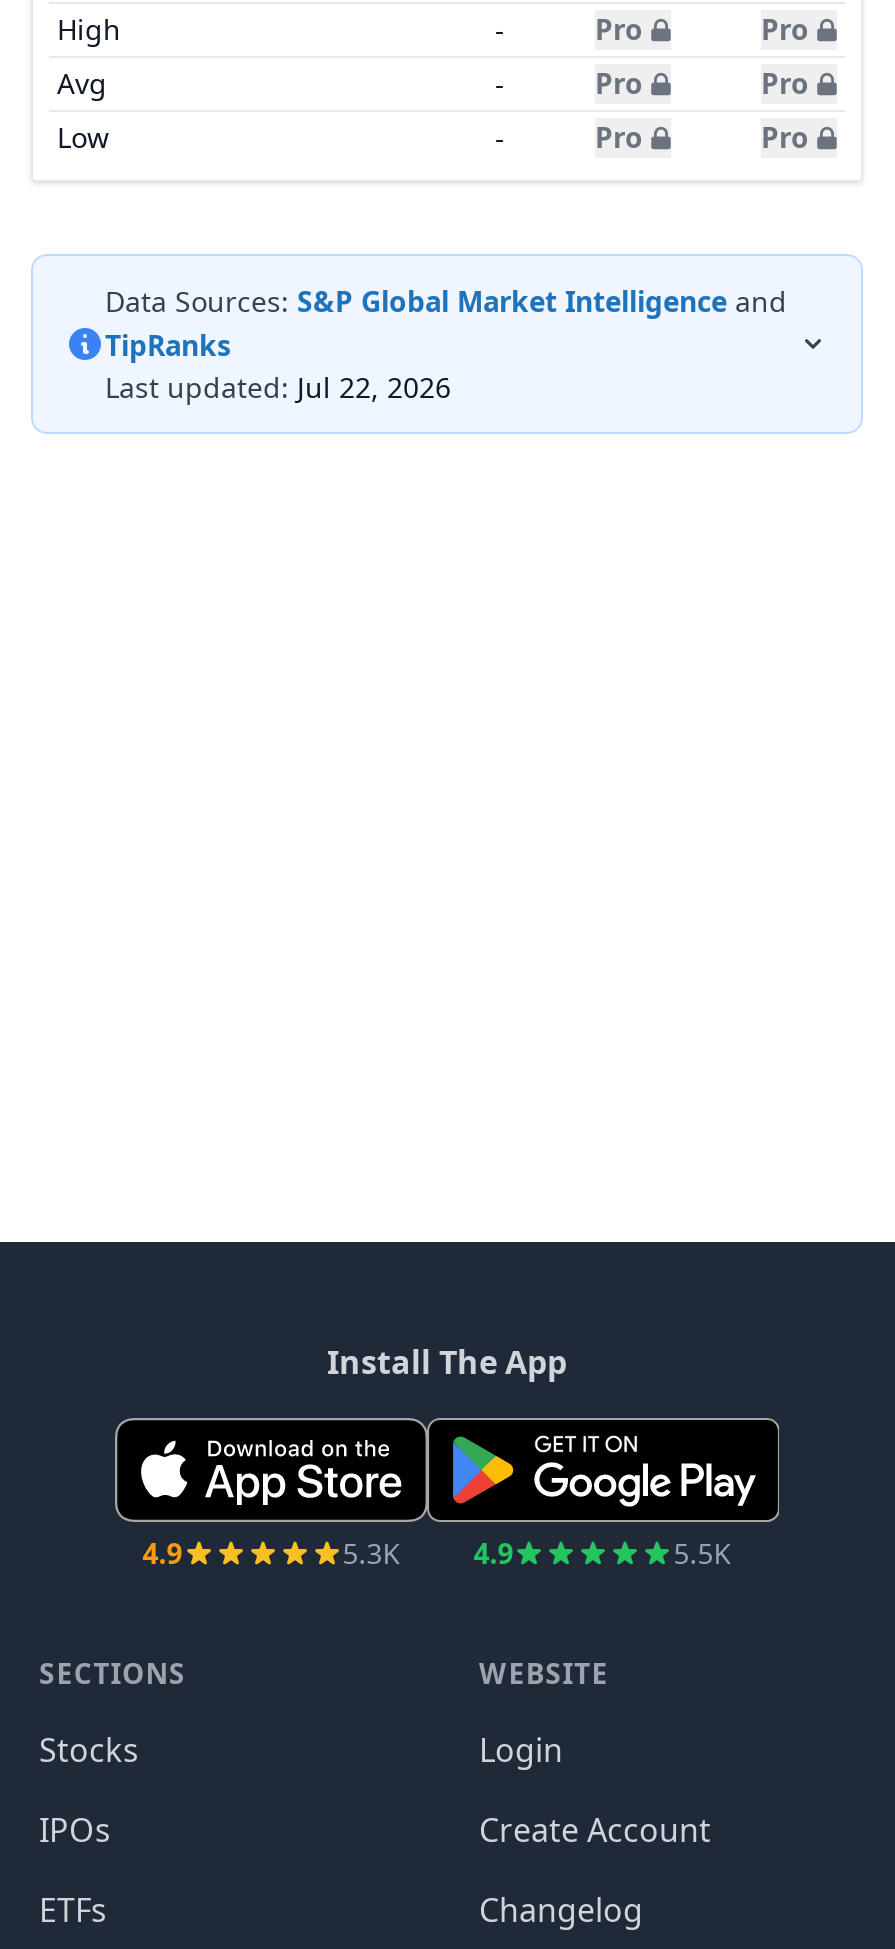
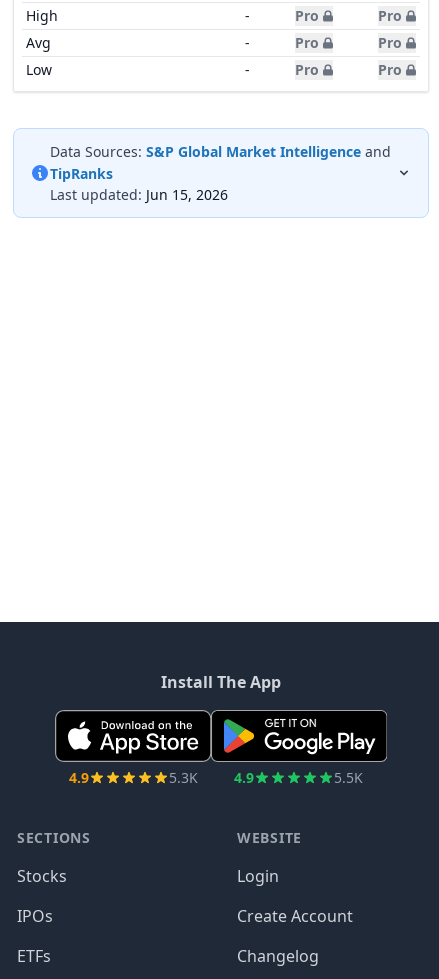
- Last updated: Jul 22, 2026
+ Last updated: Jun 15, 2026
